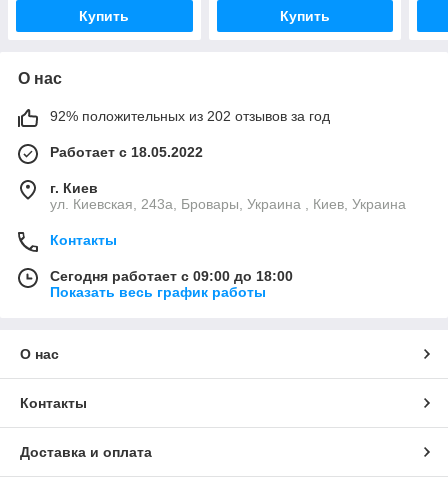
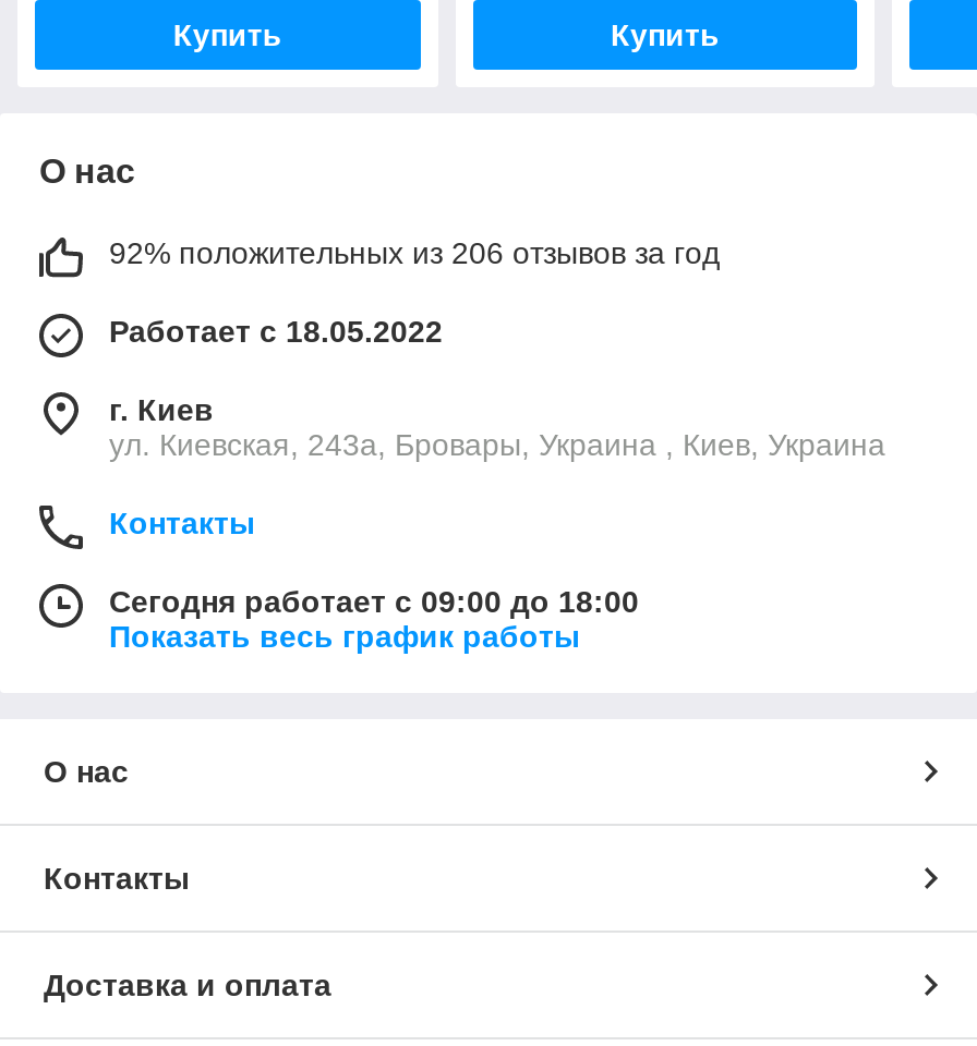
- 92% положительных из 202 отзывов за год
+ 92% положительных из 206 отзывов за год
